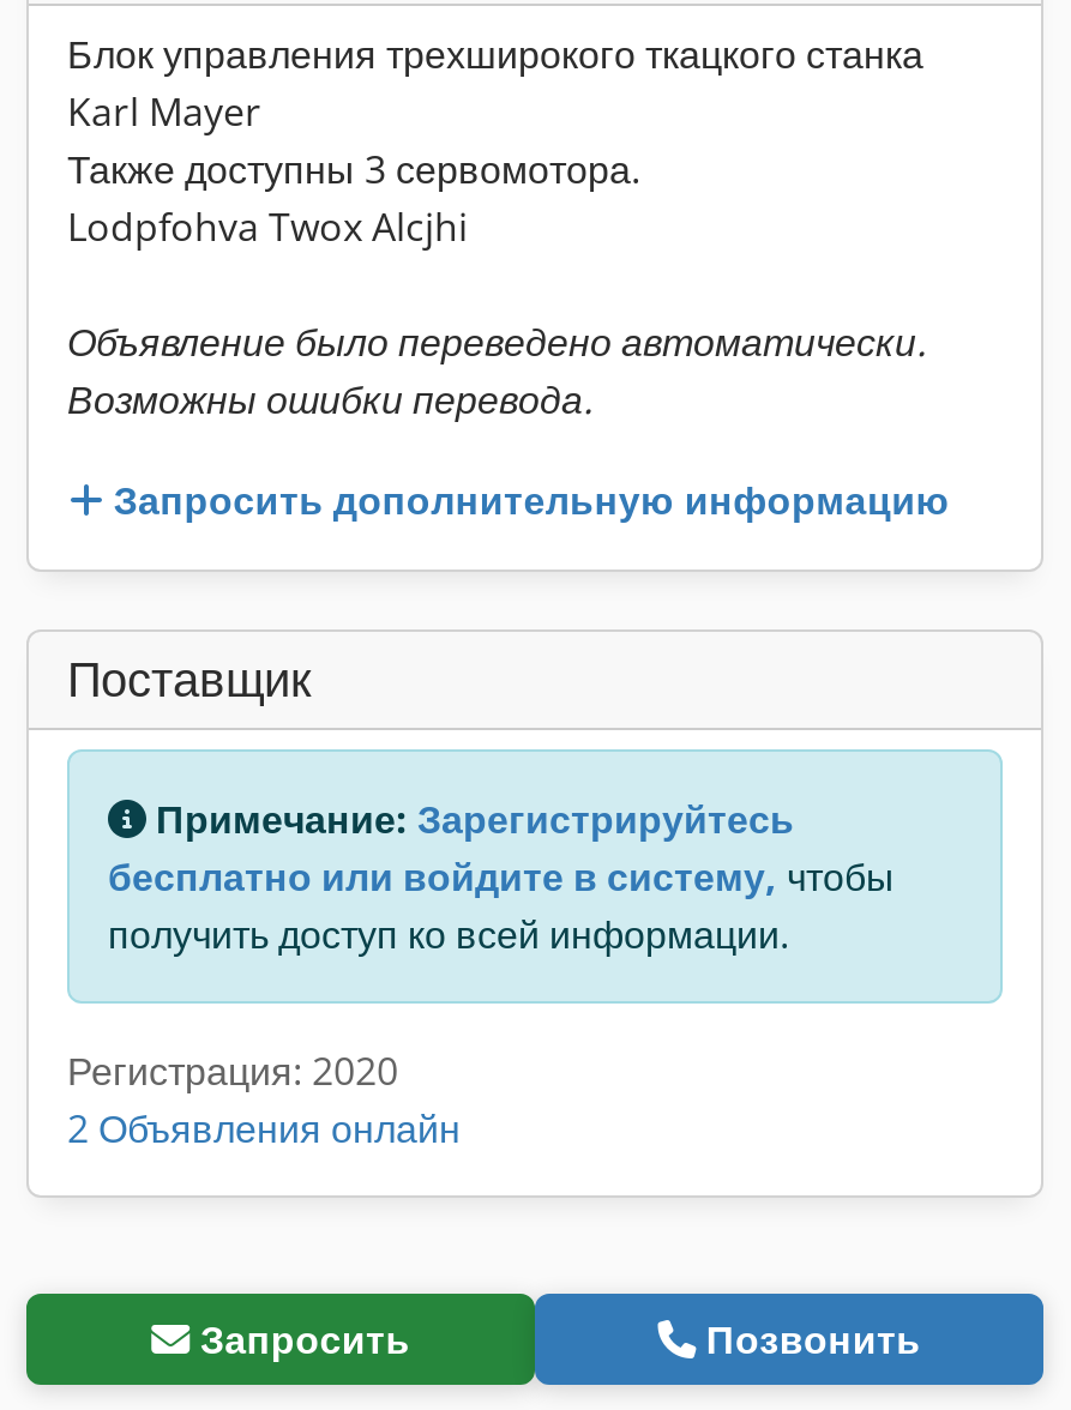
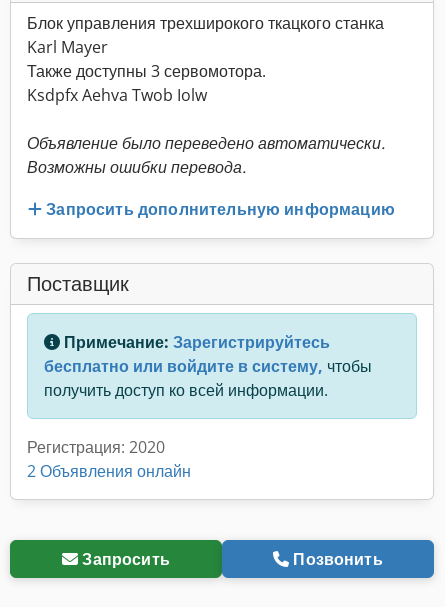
- Lodpfohva Twox Alcjhi
+ Ksdpfx Aehva Twob Iolw
